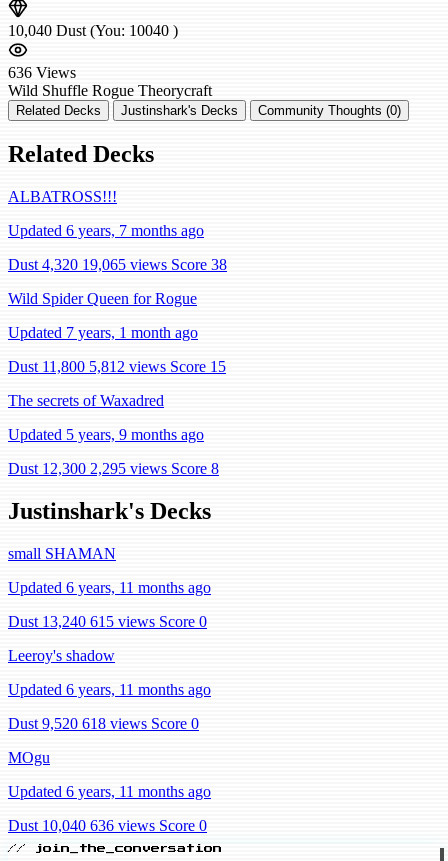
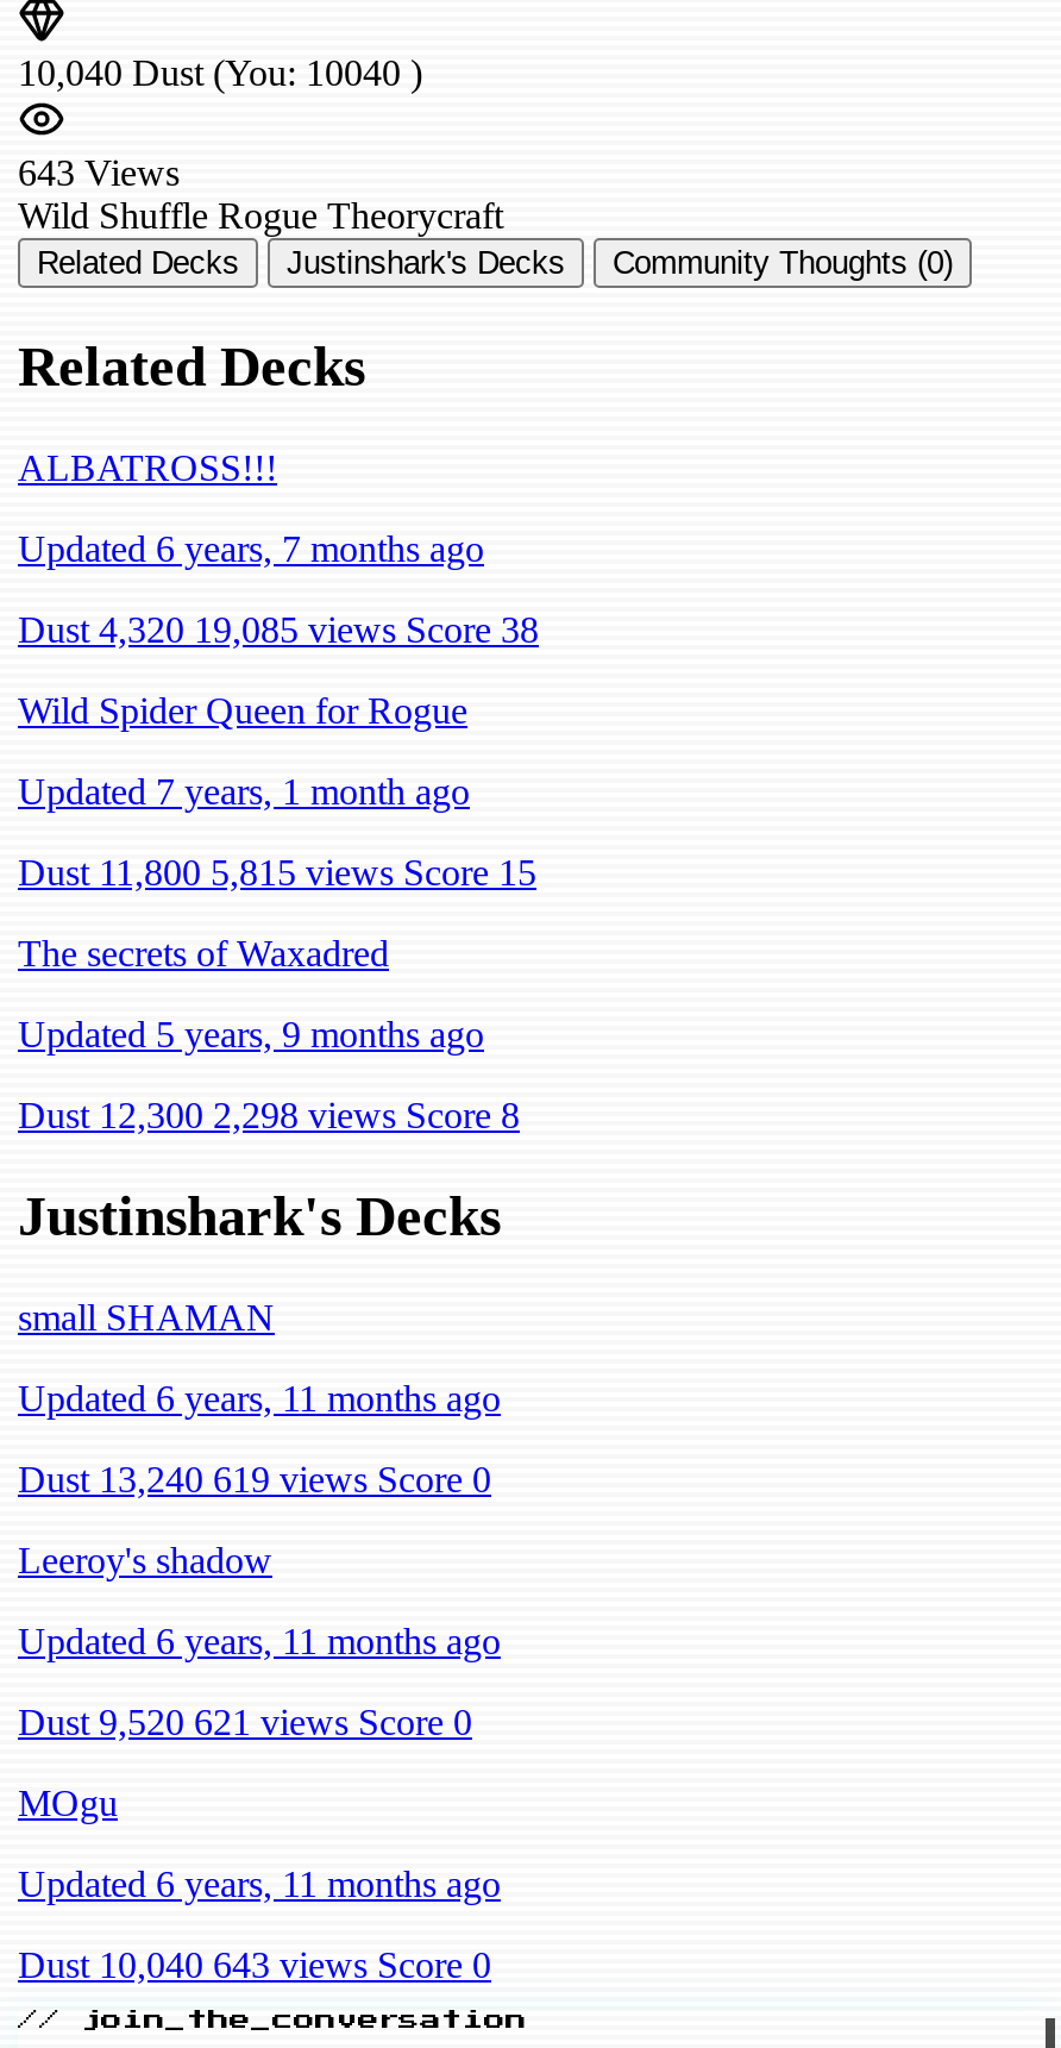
- 636 Views
+ 643 Views

- Dust 4,320 19,065 views Score 38
+ Dust 4,320 19,085 views Score 38

- Dust 11,800 5,812 views Score 15
+ Dust 11,800 5,815 views Score 15

- Dust 12,300 2,295 views Score 8
+ Dust 12,300 2,298 views Score 8

- Dust 13,240 615 views Score 0
+ Dust 13,240 619 views Score 0

- Dust 9,520 618 views Score 0
+ Dust 9,520 621 views Score 0

- Dust 10,040 636 views Score 0
+ Dust 10,040 643 views Score 0
